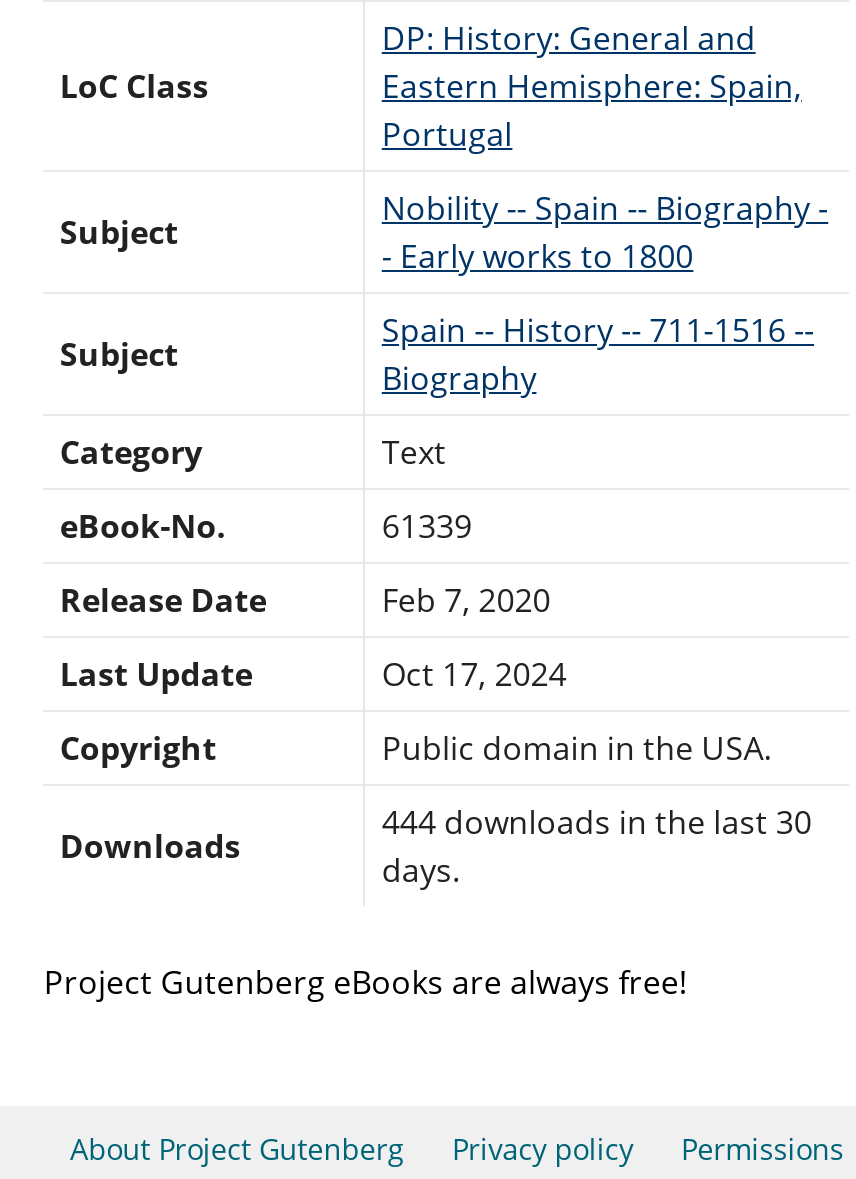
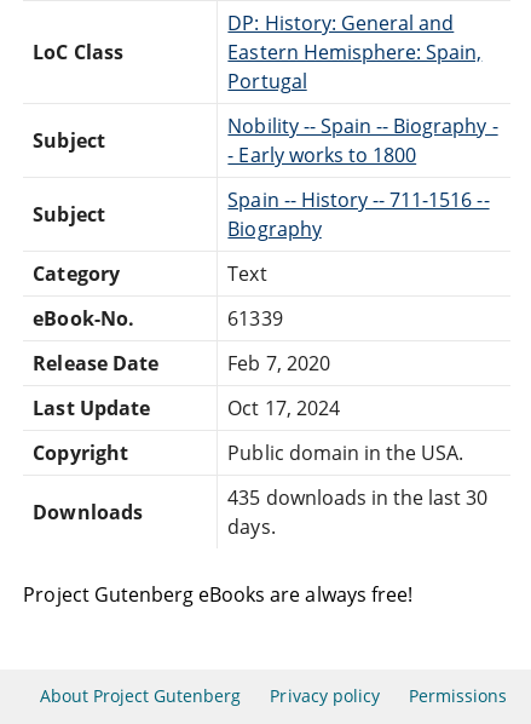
- 444 downloads in the last 30
+ 435 downloads in the last 30
